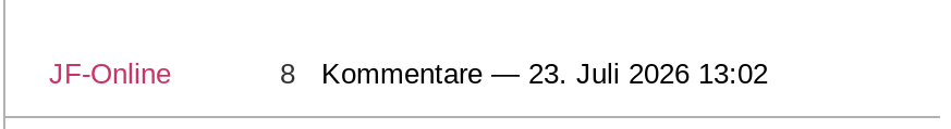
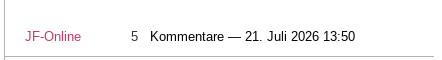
- 8
+ 5

- Kommentare — 23. Juli 2026 13:02
+ Kommentare — 21. Juli 2026 13:50
